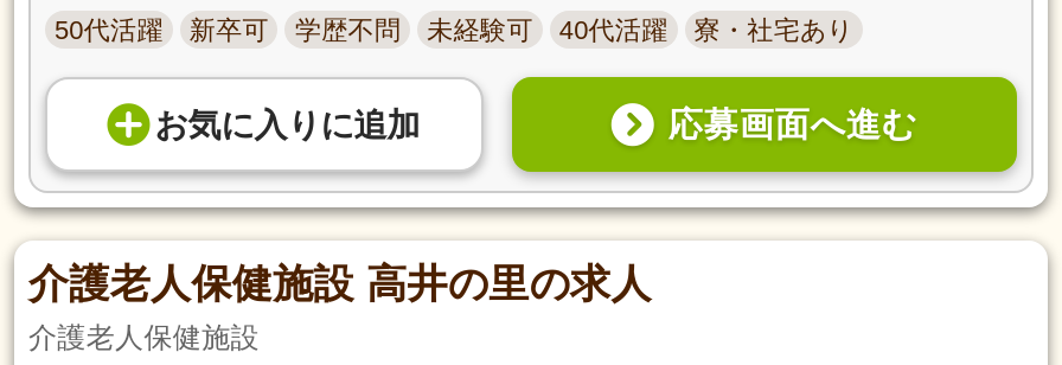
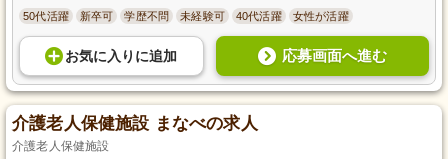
- 寮・社宅あり
+ 女性が活躍

- 介護老人保健施設 高井の里の求人
+ 介護老人保健施設 まなべの求人
